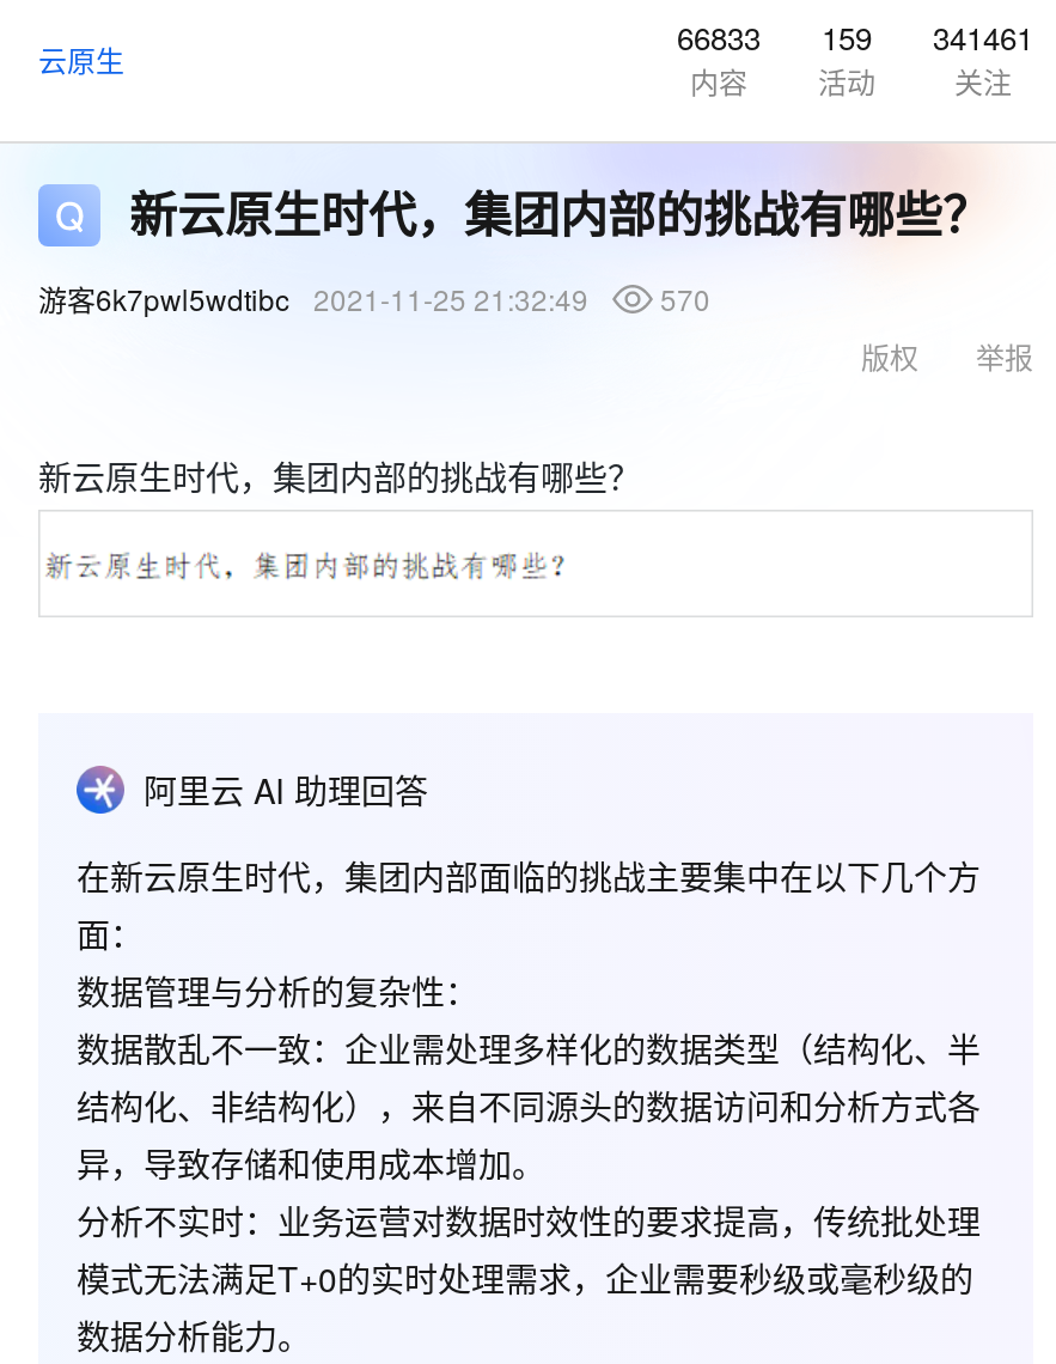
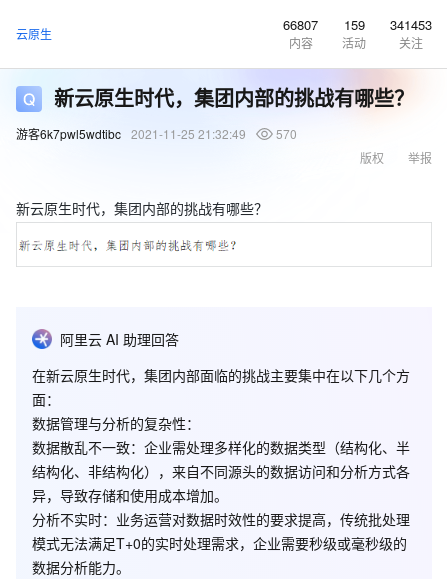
- 66833
+ 66807

- 341461
+ 341453
